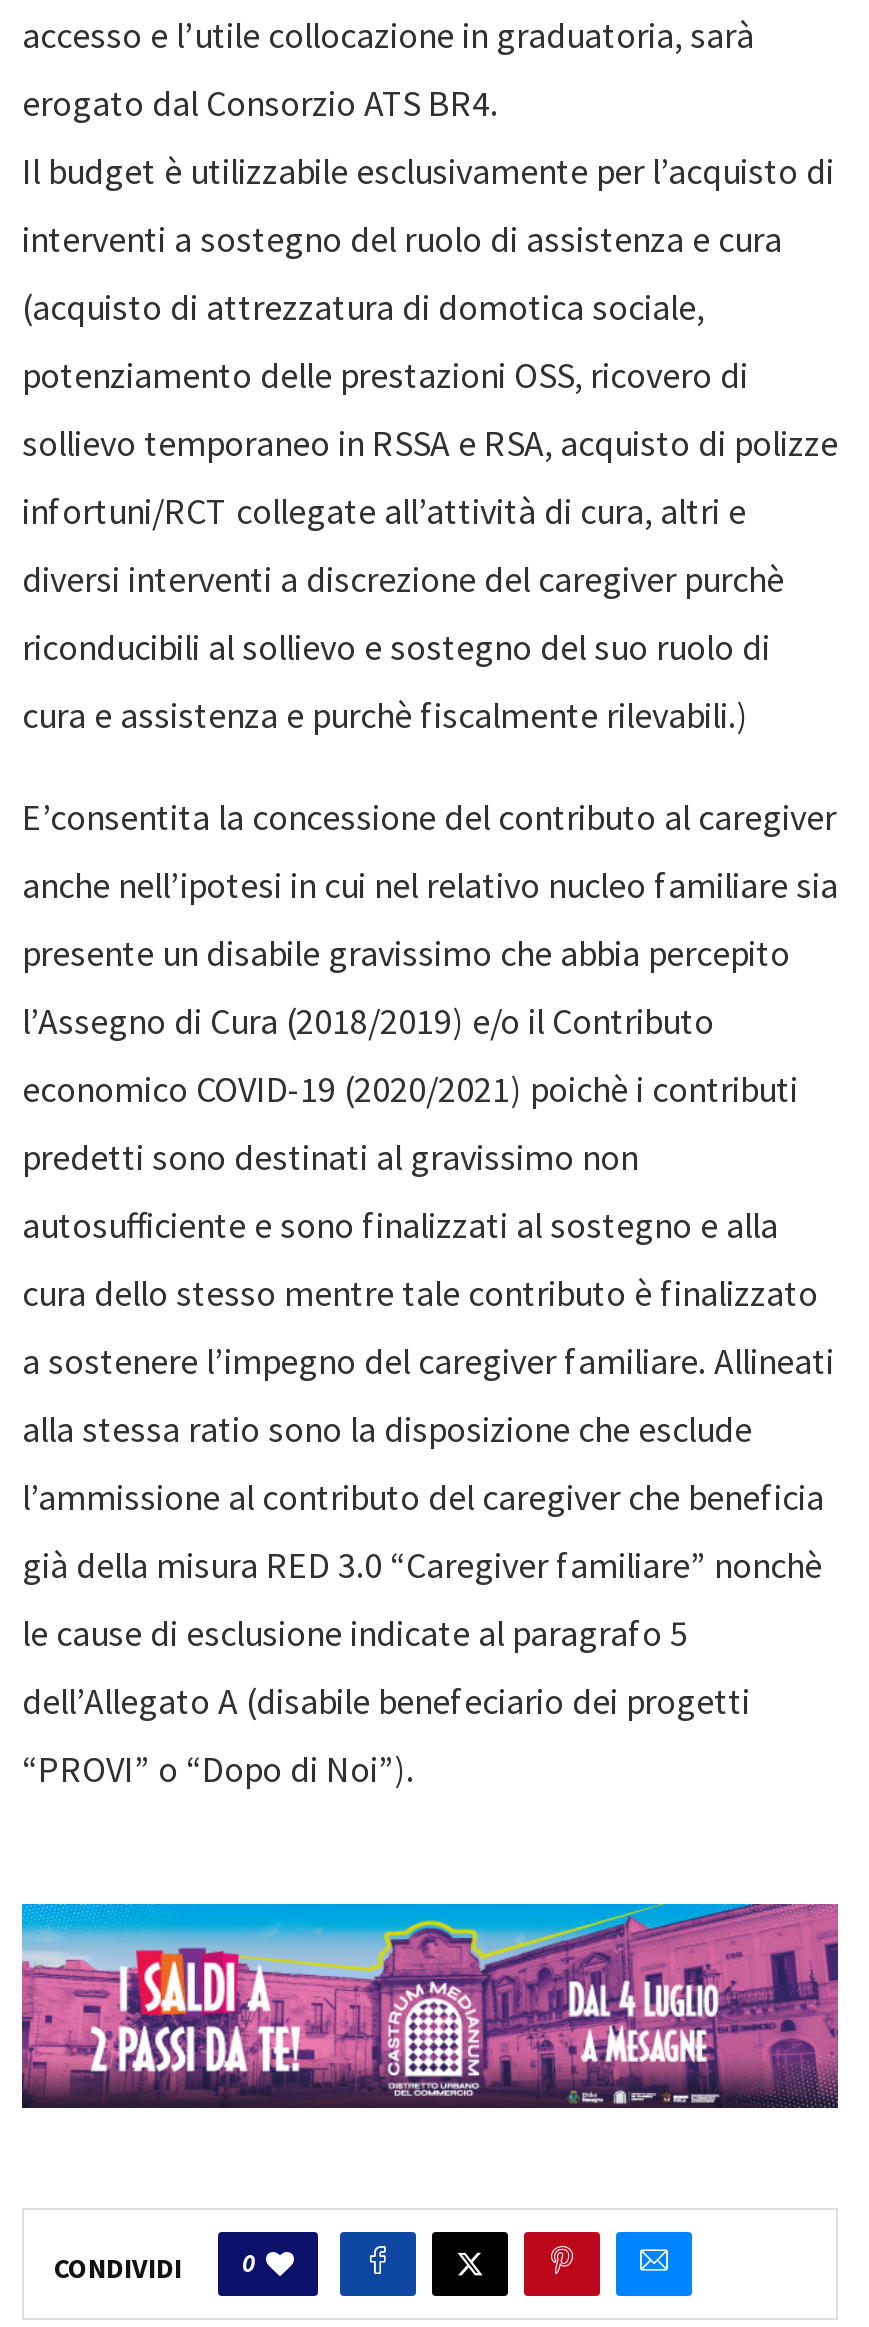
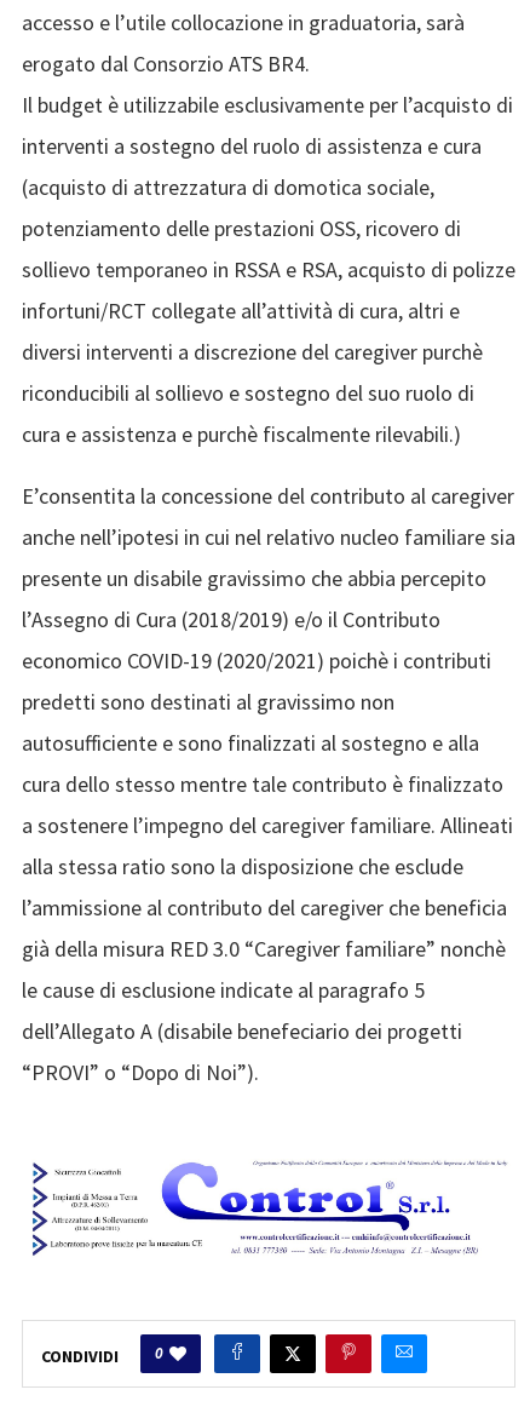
- [image]
+ [image]
